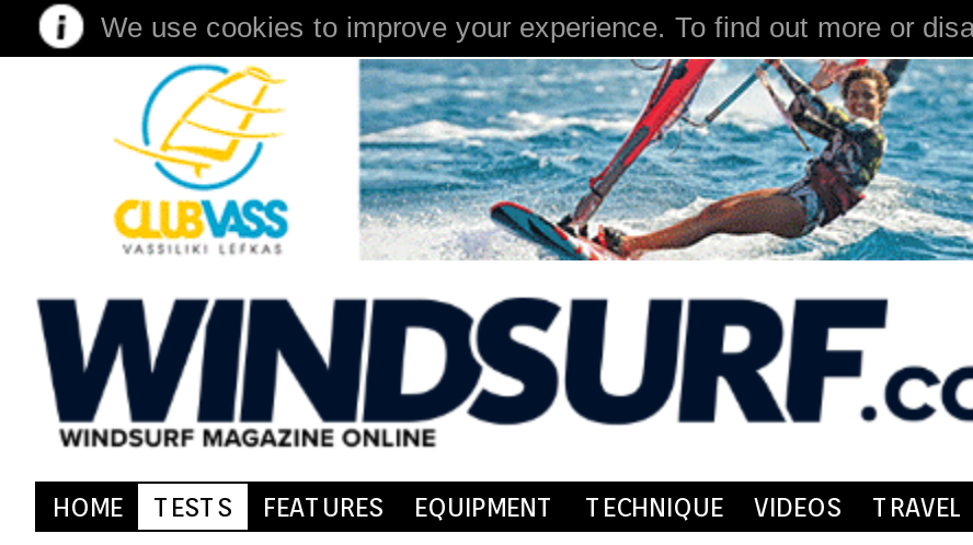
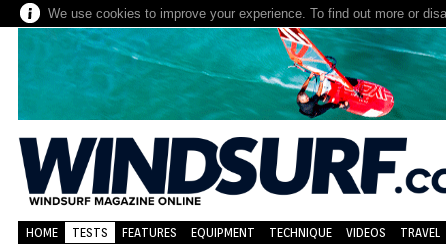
- [image]
+ [image]
